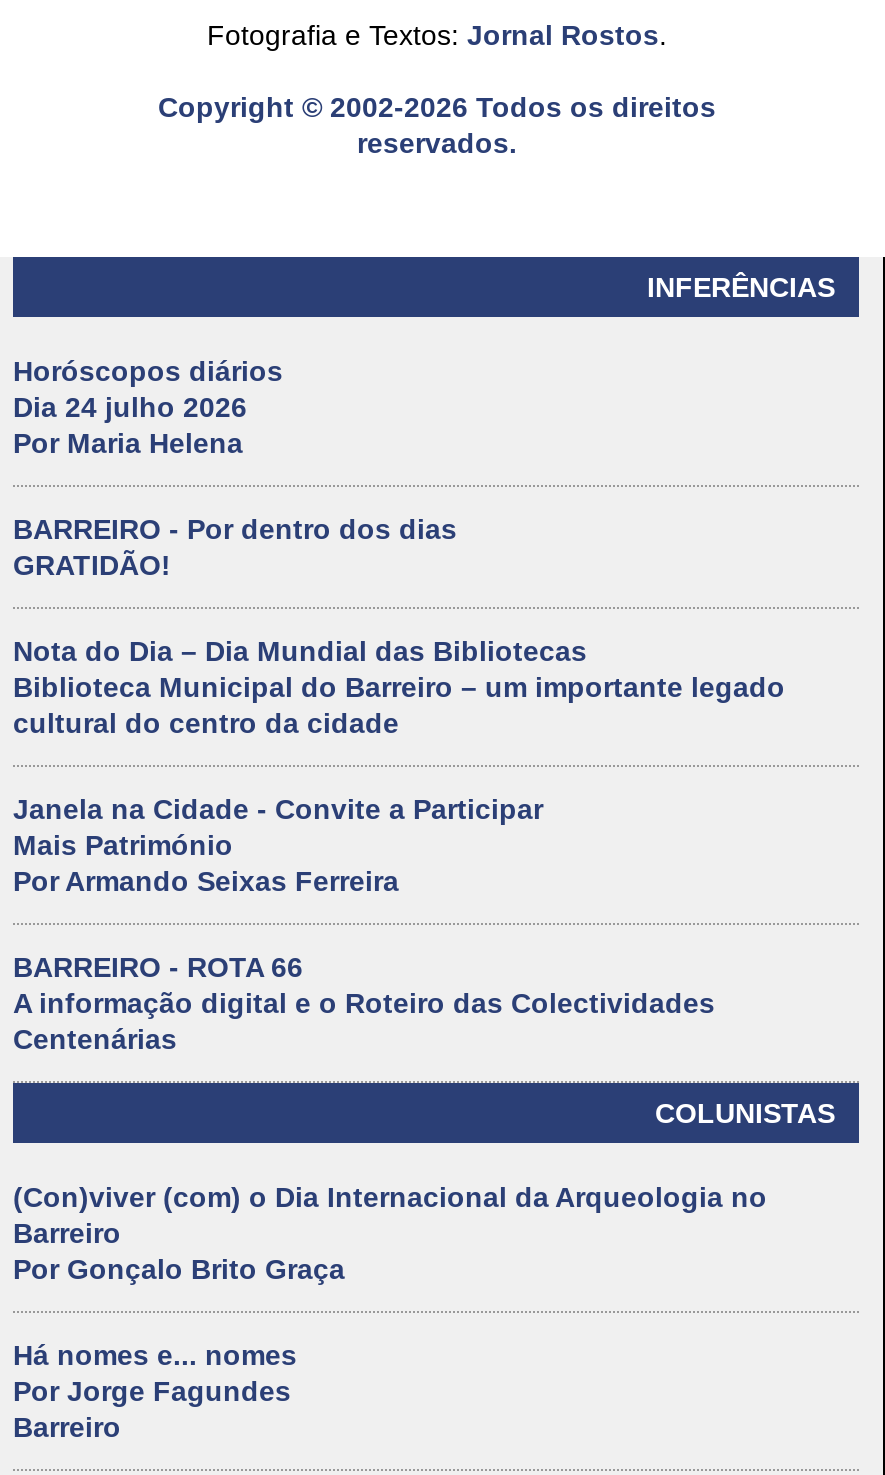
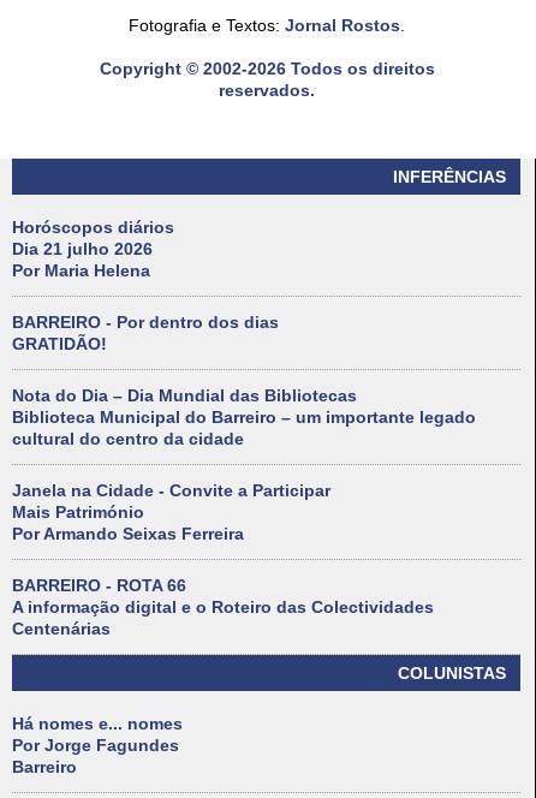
- Dia 24 julho 2026
+ Dia 21 julho 2026

- (Con)viver (com) o Dia Internacional da Arqueologia no
- Barreiro
- Por Gonçalo Brito Graça
